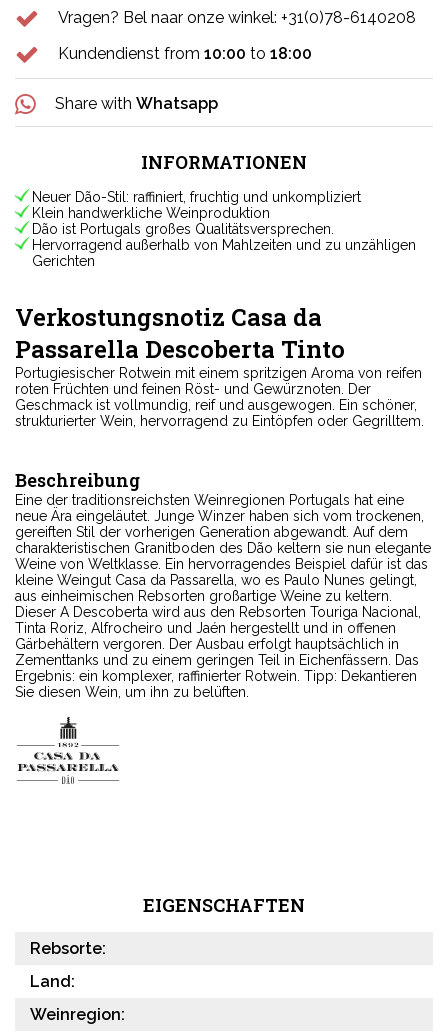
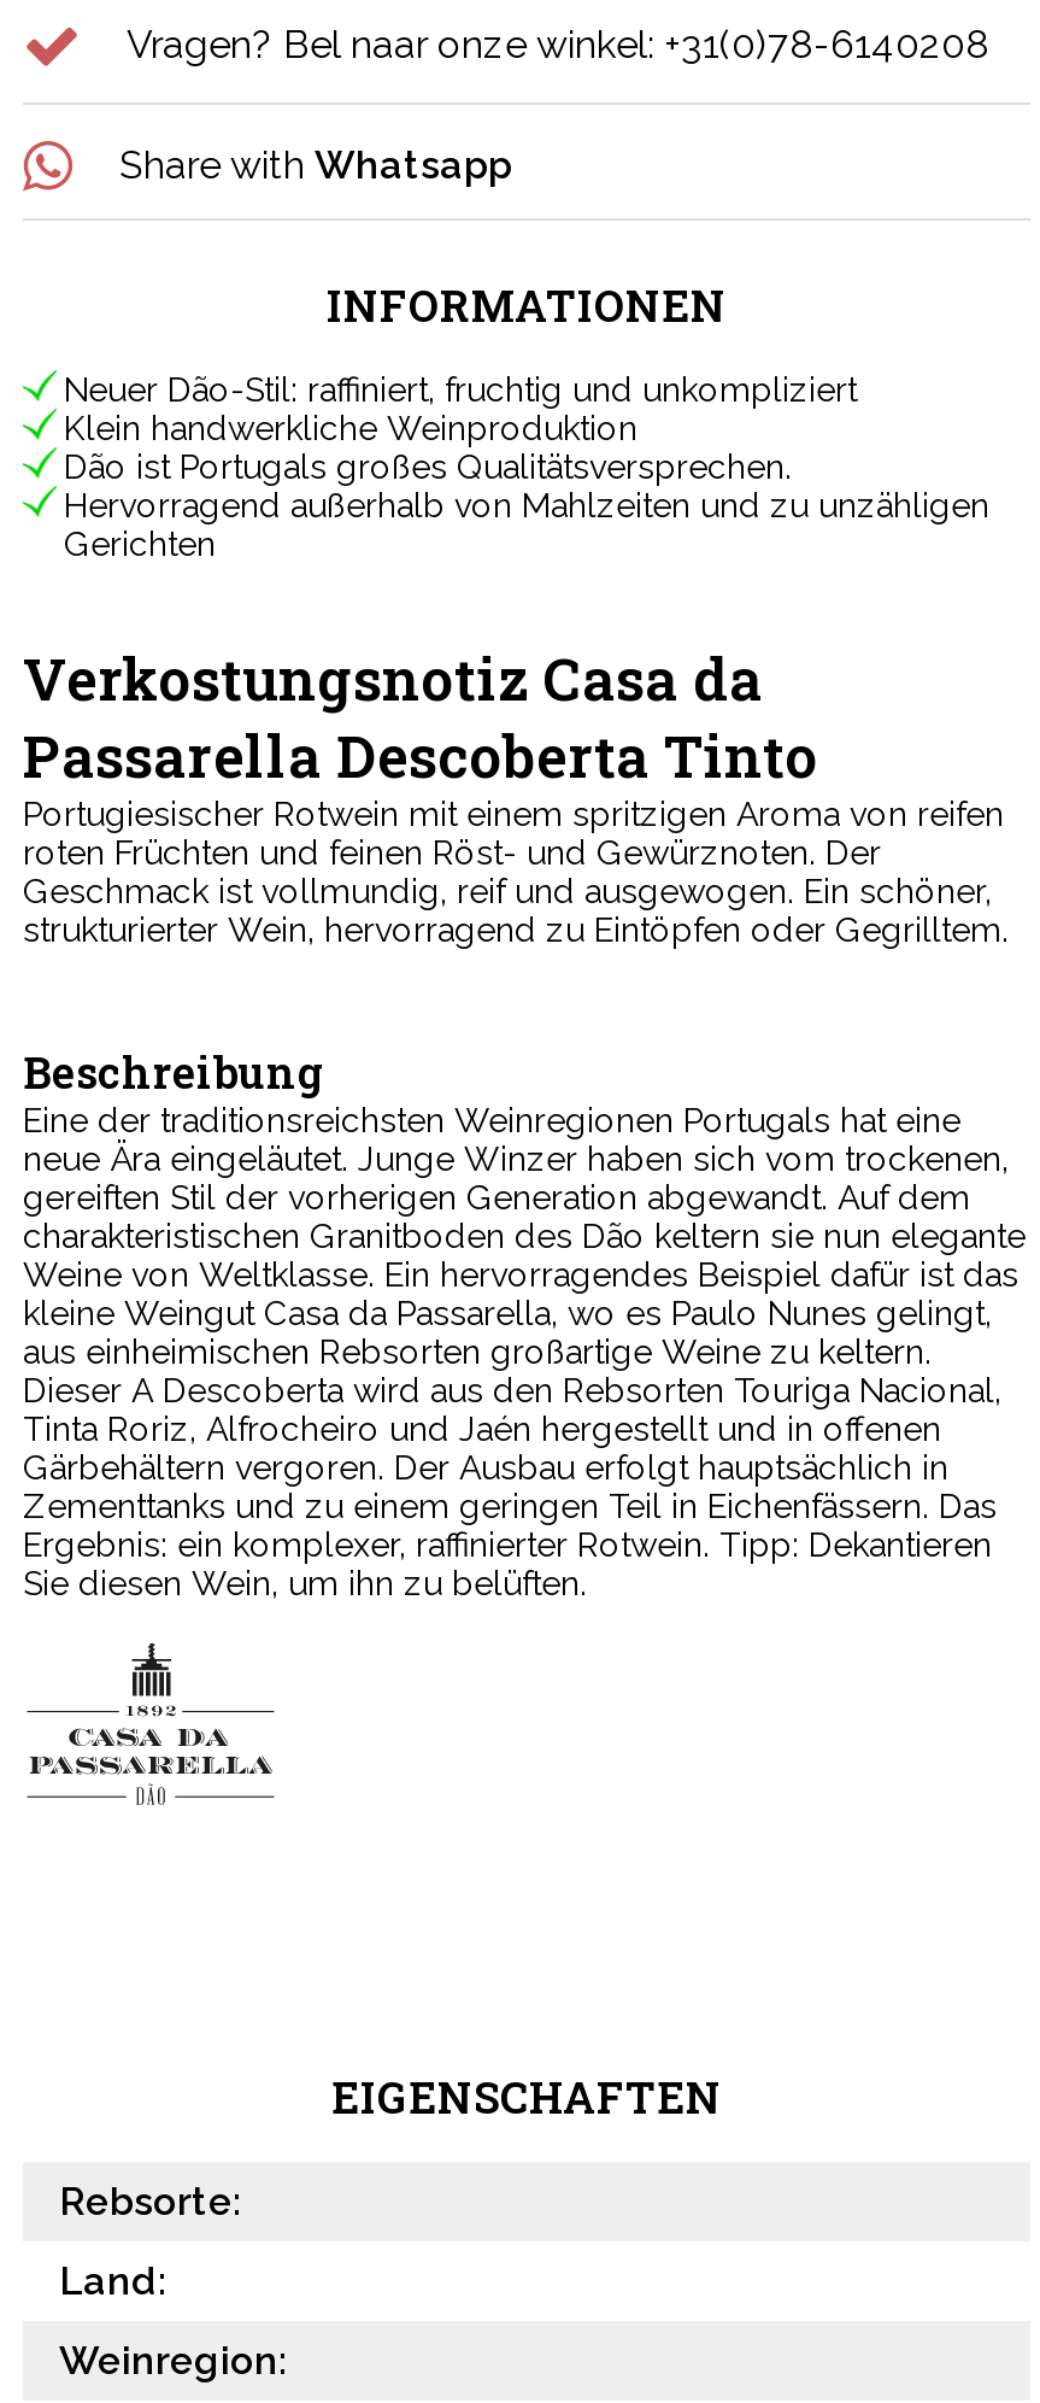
- Kundendienst from 10:00 to 18:00
